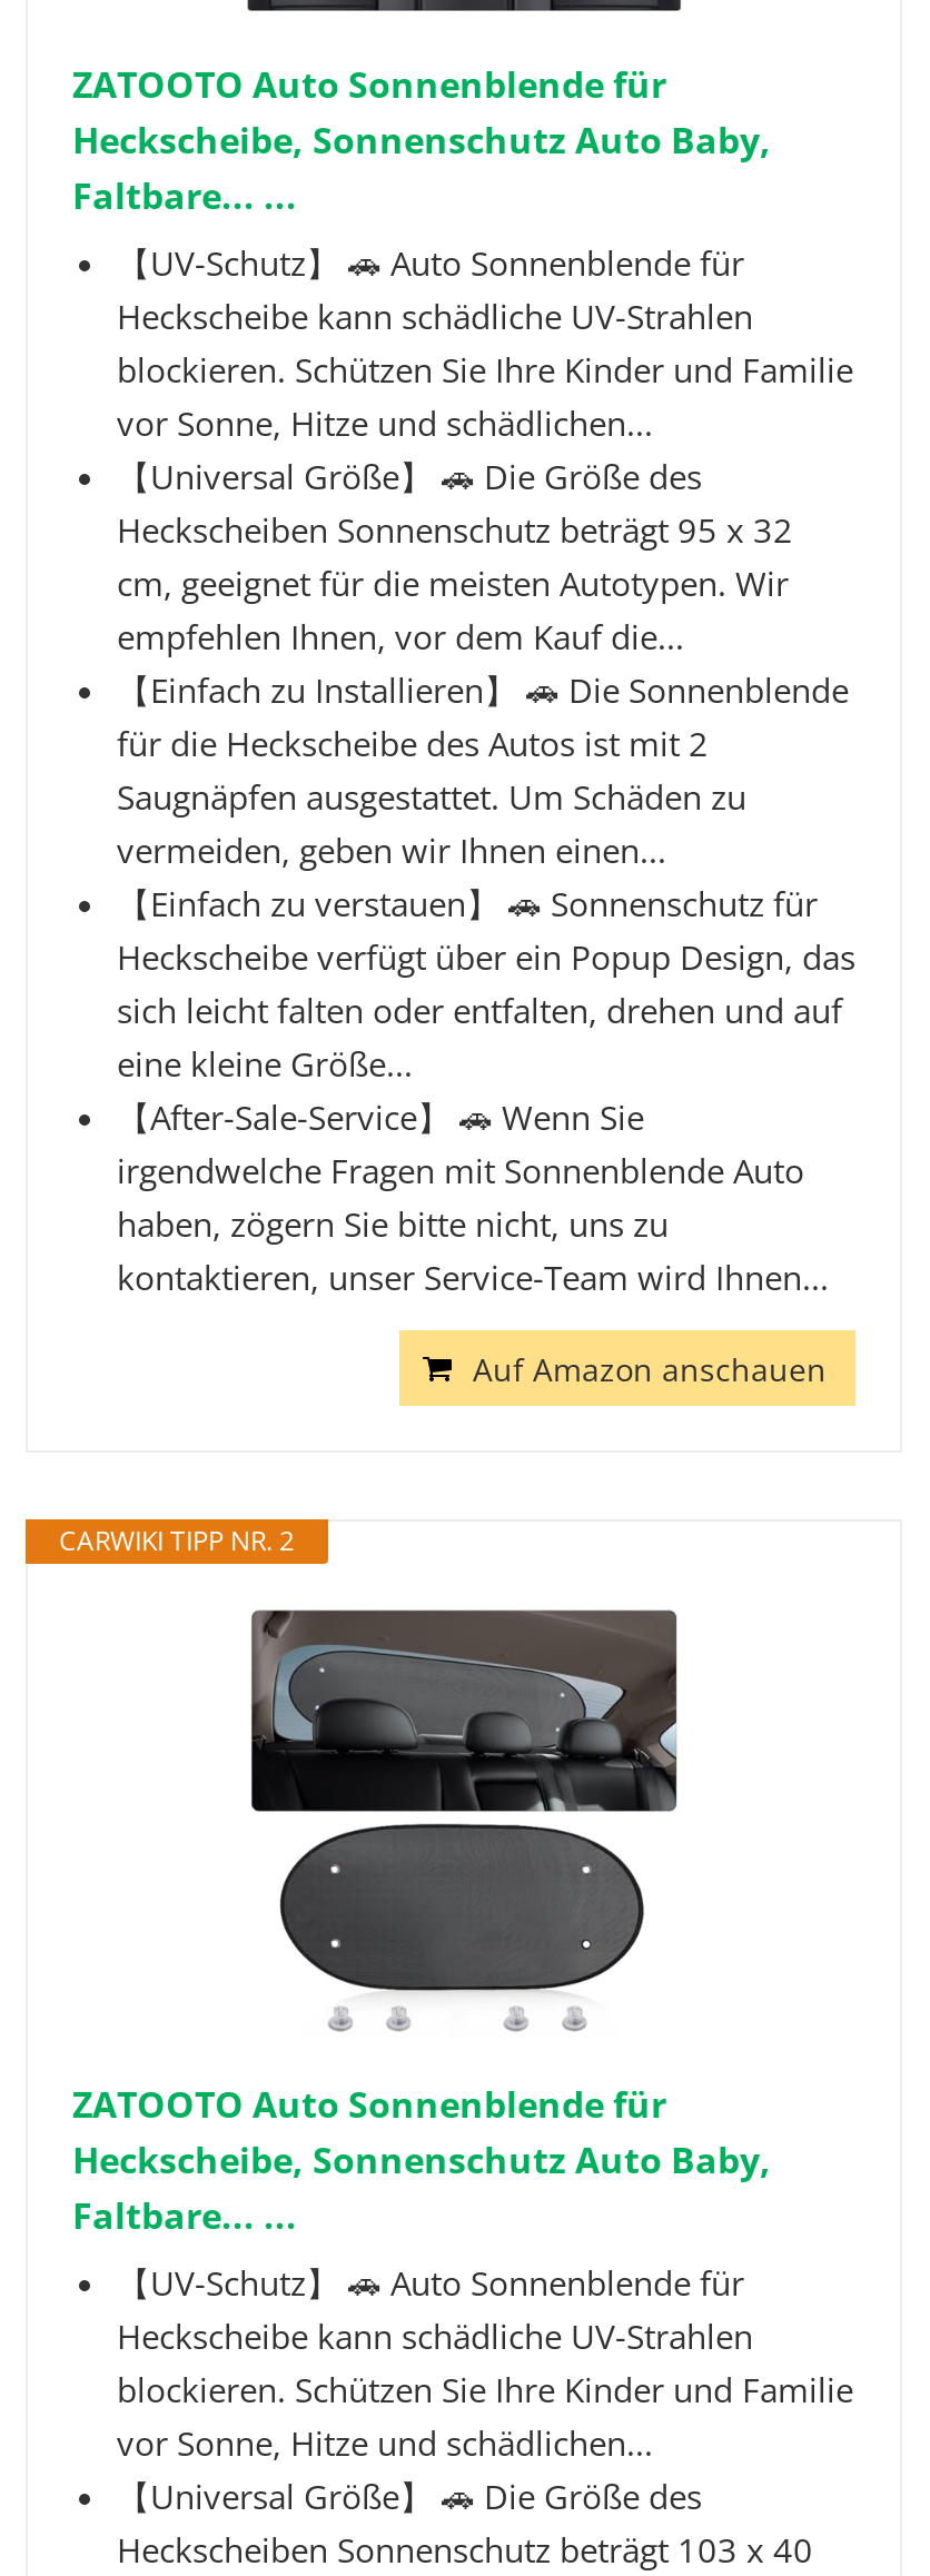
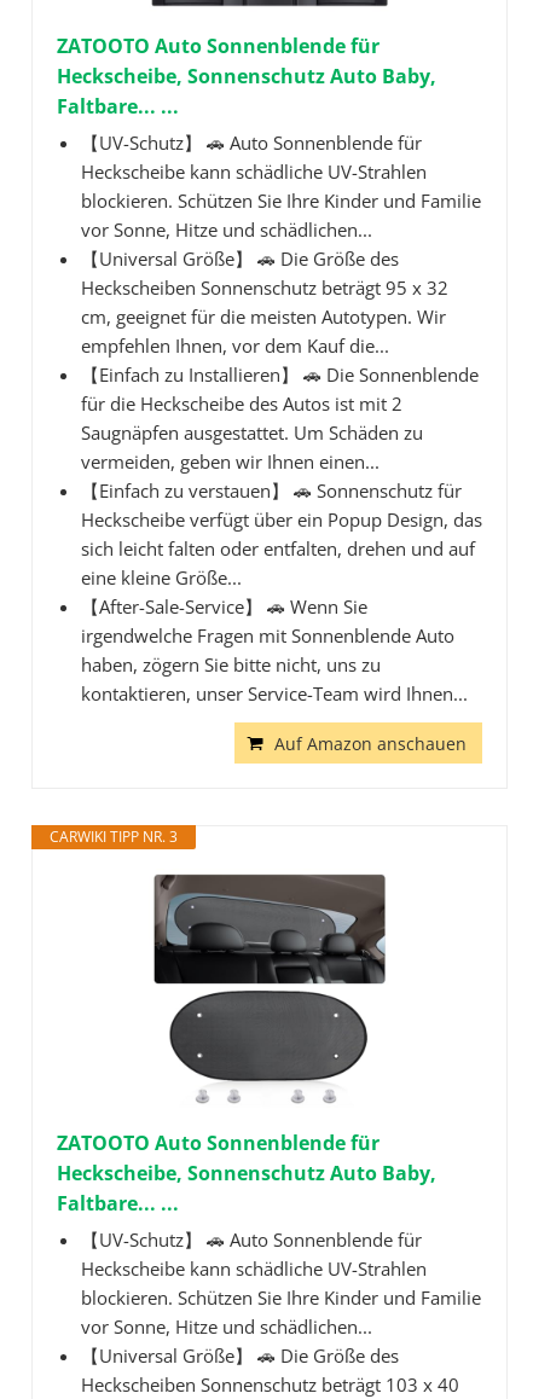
- CARWIKI TIPP NR. 2
+ CARWIKI TIPP NR. 3
